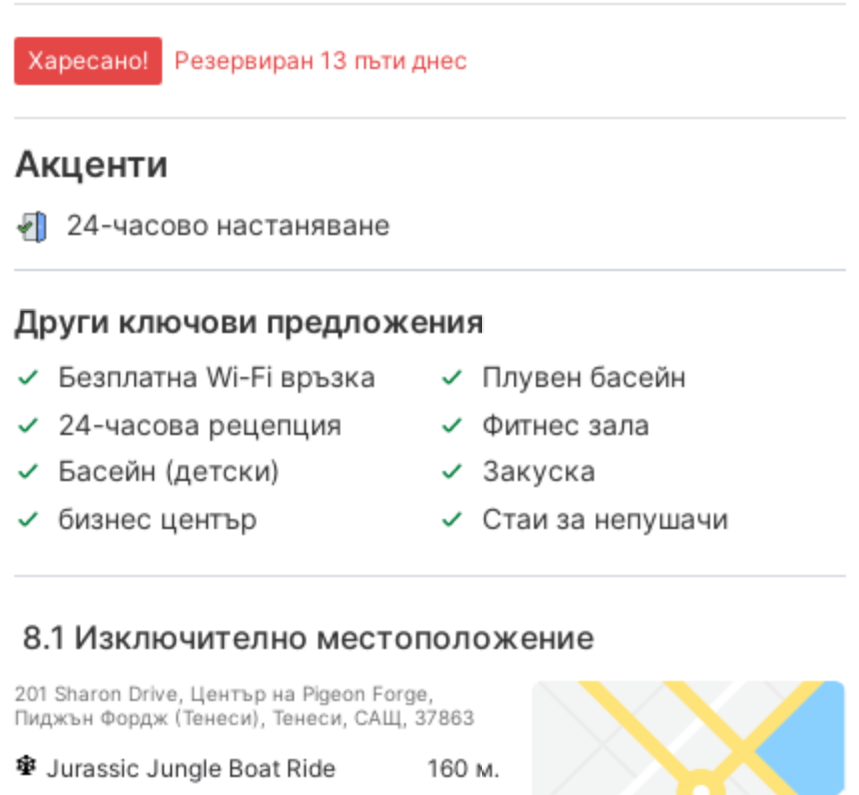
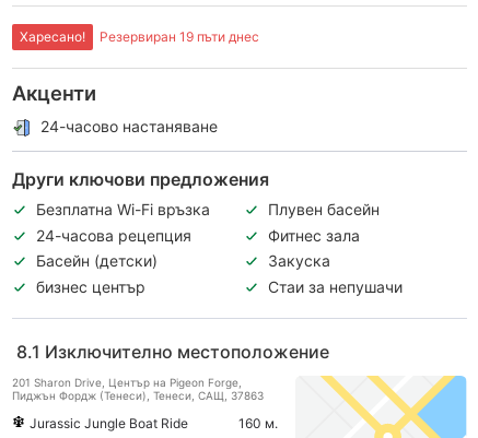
- Резервиран 13 пъти днес
+ Резервиран 19 пъти днес
